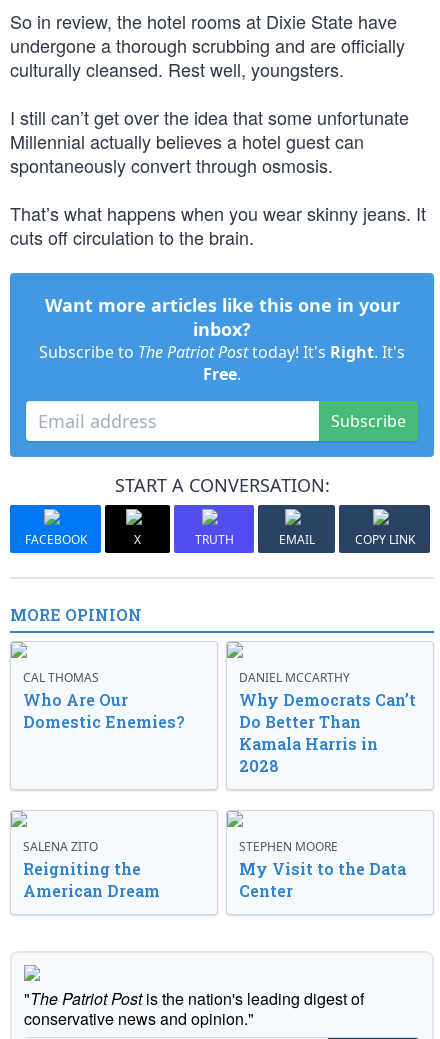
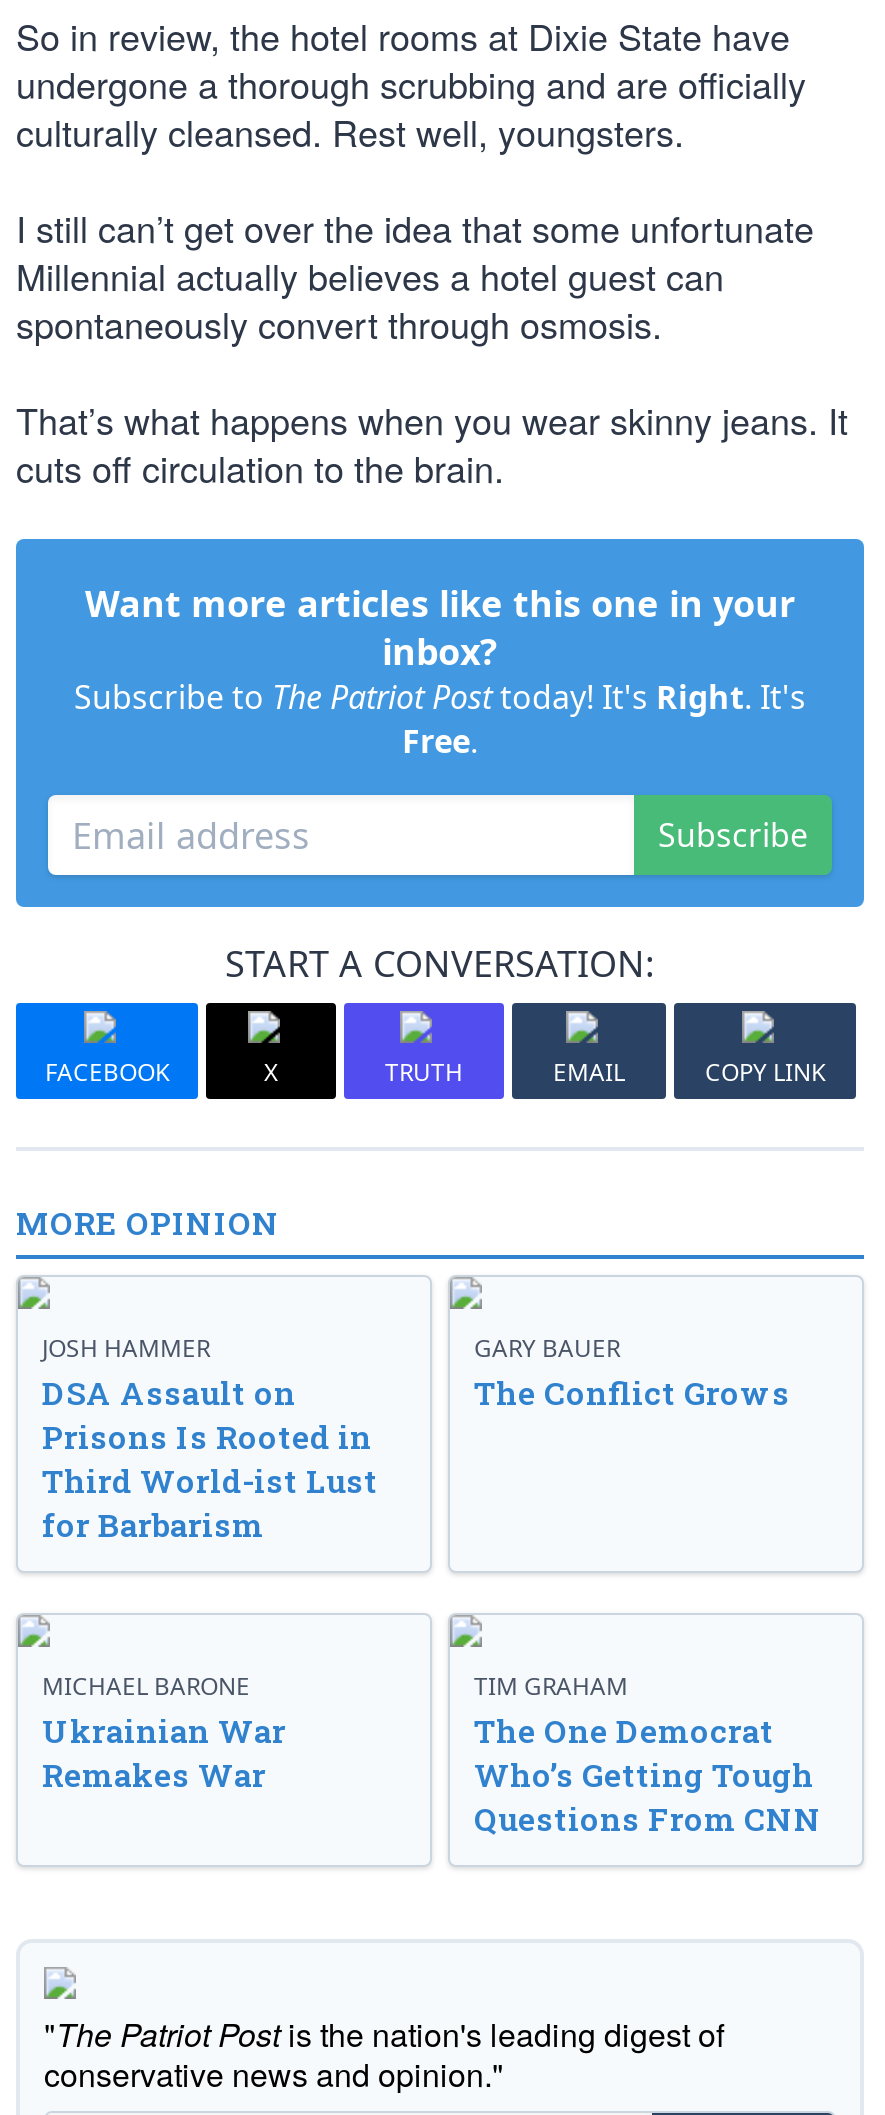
- CAL THOMAS
- Who Are Our
- Domestic Enemies?
+ JOSH HAMMER
+ DSA Assault on
+ Prisons Is Rooted in
+ Third World-ist Lust
+ for Barbarism

- DANIEL MCCARTHY
- Why Democrats Can’t
- Do Better Than
- Kamala Harris in
- 2028
+ GARY BAUER
+ The Conflict Grows

- SALENA ZITO
- Reigniting the
- American Dream
+ MICHAEL BARONE
+ Ukrainian War
+ Remakes War

- STEPHEN MOORE
- My Visit to the Data
- Center
+ TIM GRAHAM
+ The One Democrat
+ Who’s Getting Tough
+ Questions From CNN
